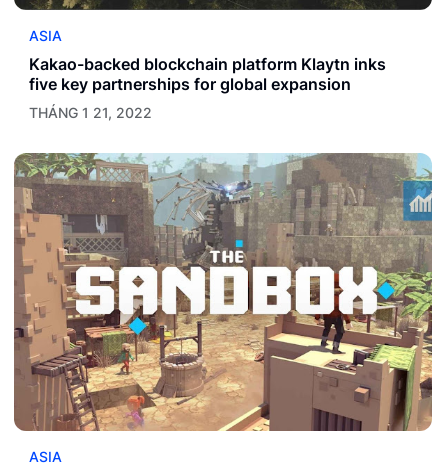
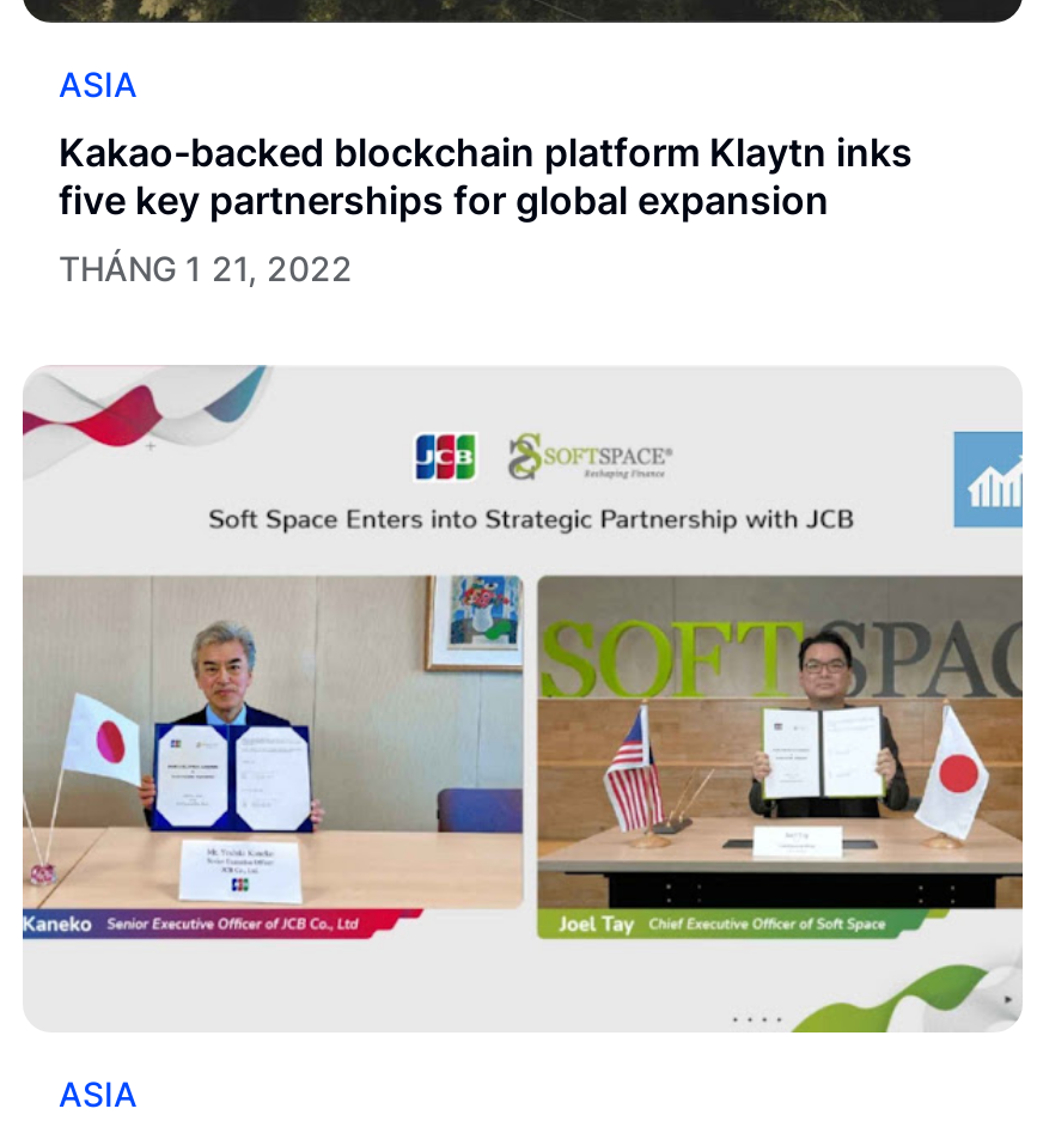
- [image]
+ [image]
